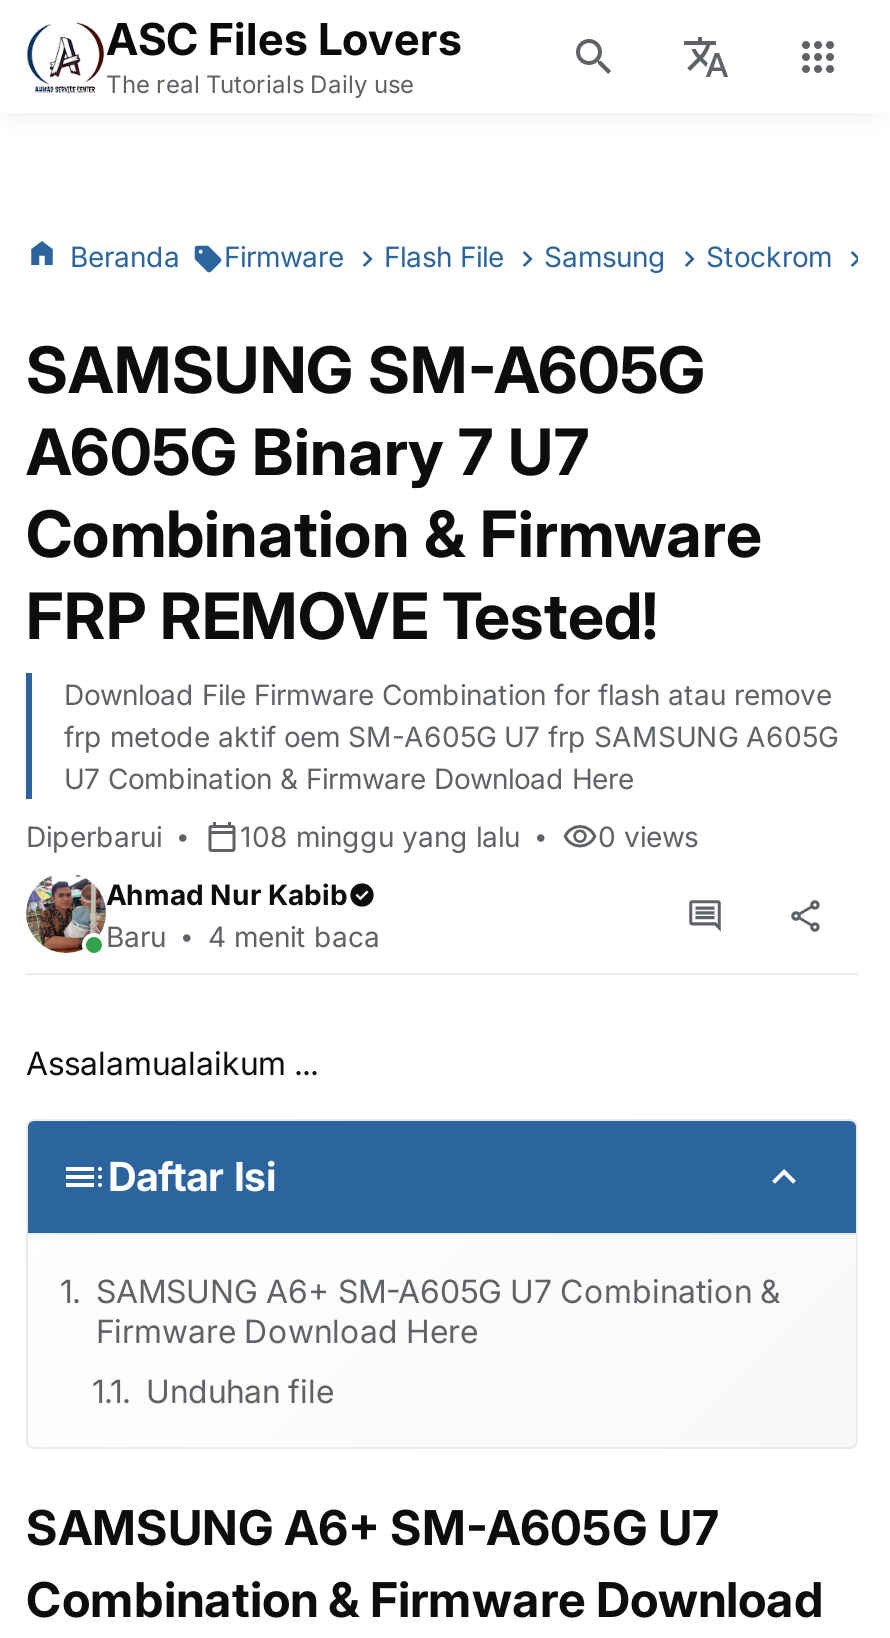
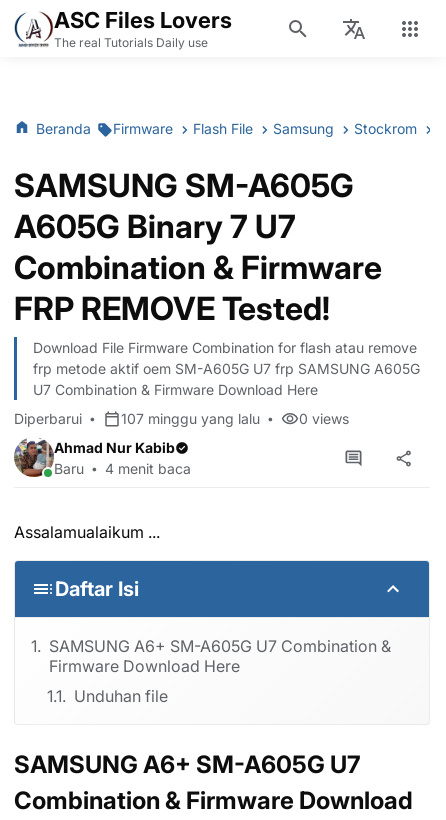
- 108 minggu yang lalu
+ 107 minggu yang lalu
